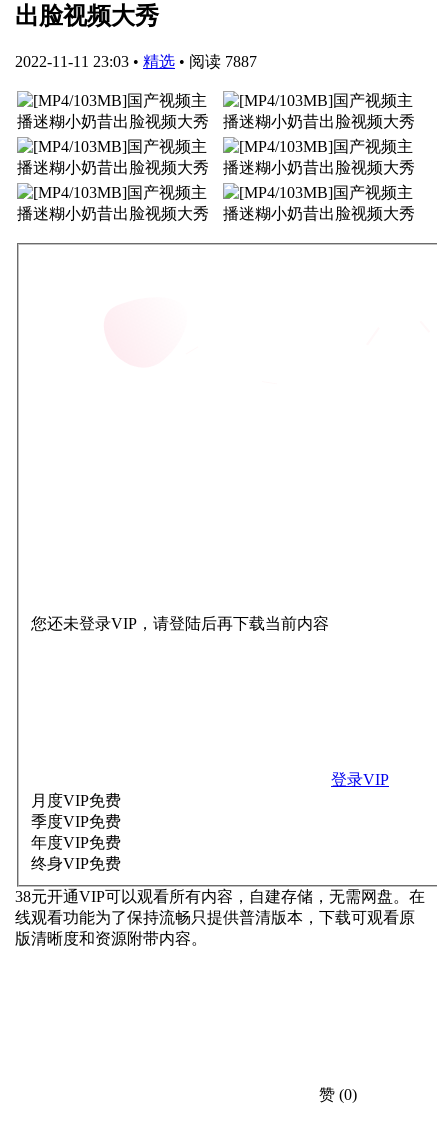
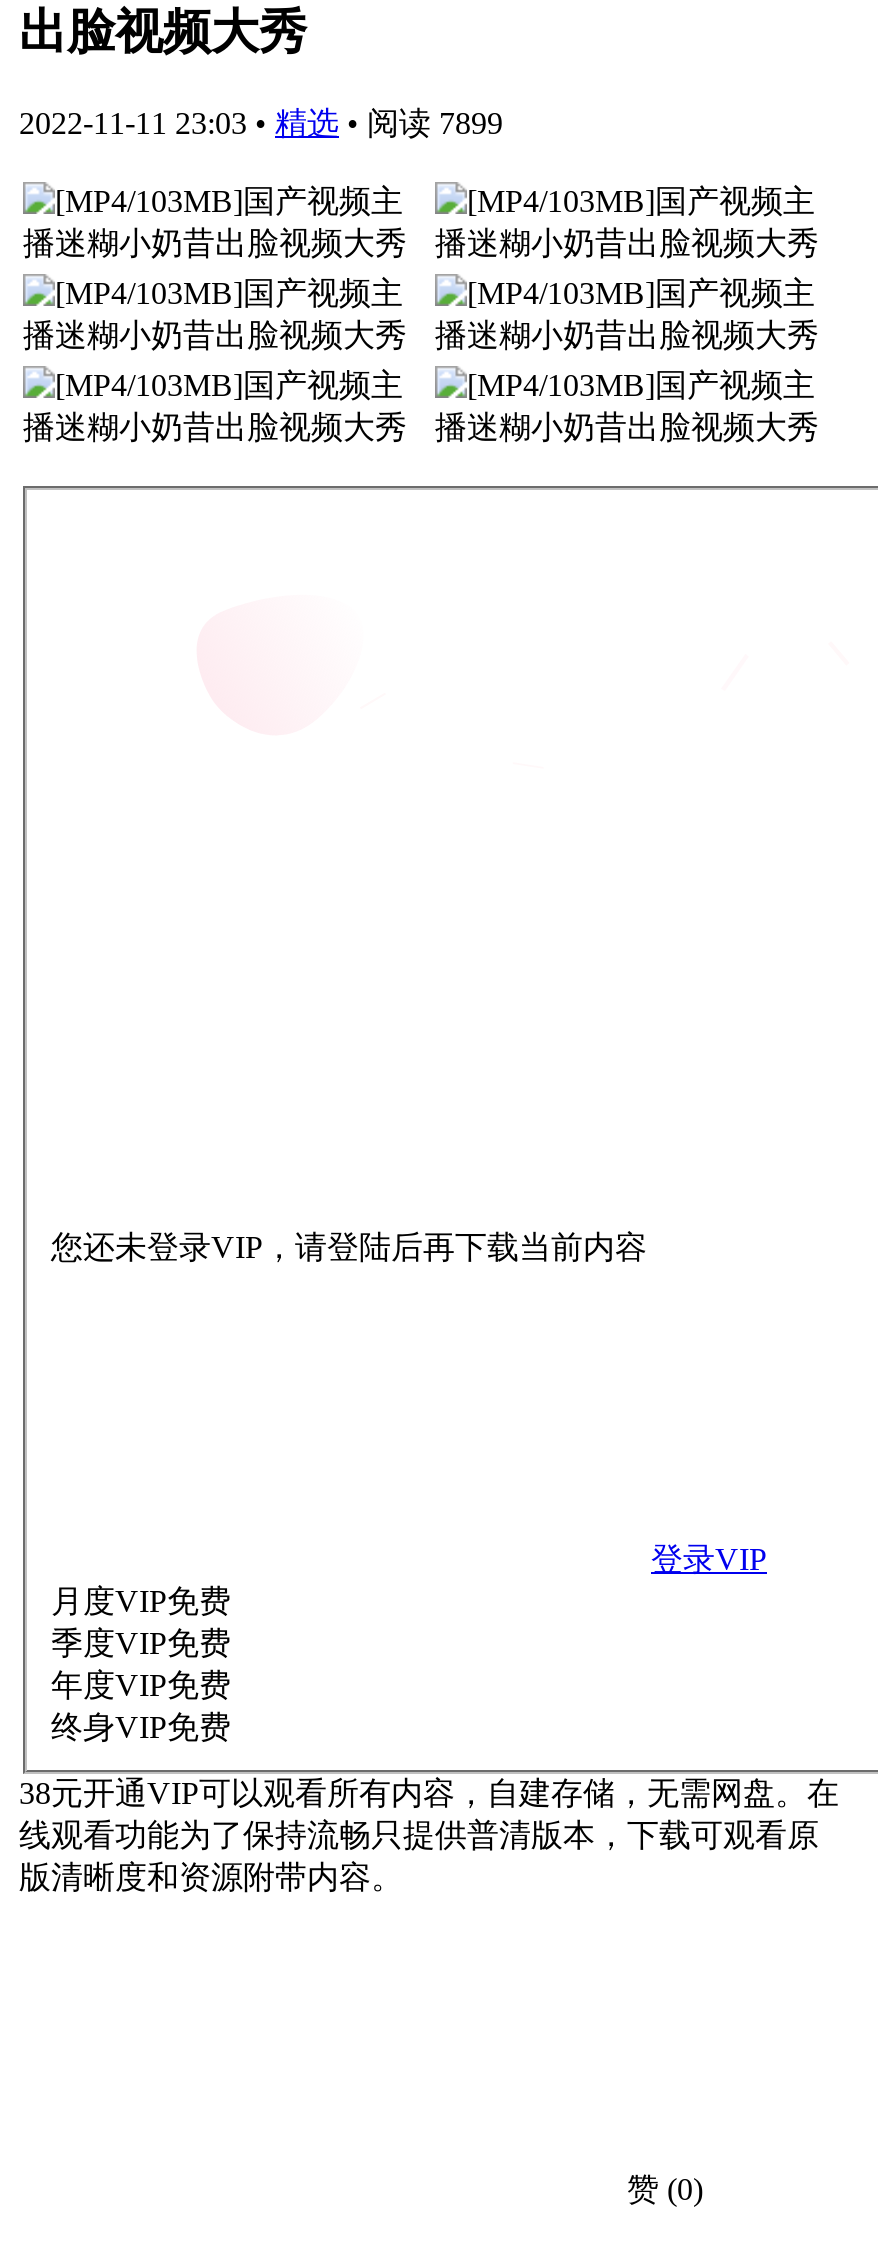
- 2022-11-11 23:03 • 精选 • 阅读 7887
+ 2022-11-11 23:03 • 精选 • 阅读 7899
